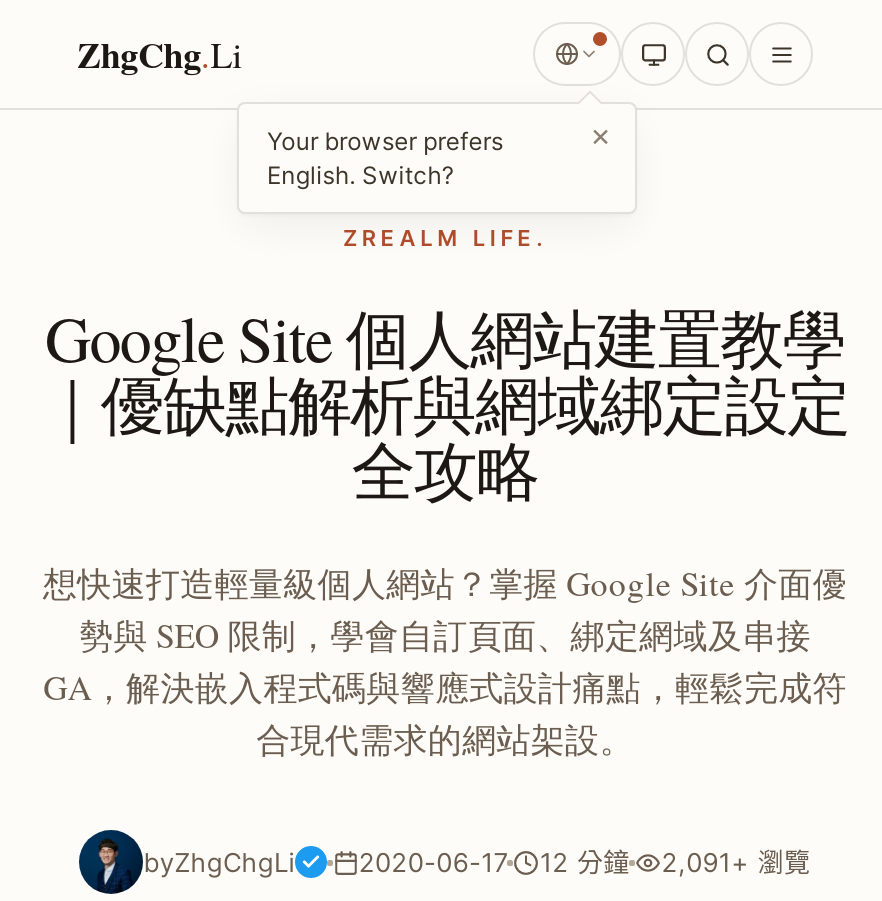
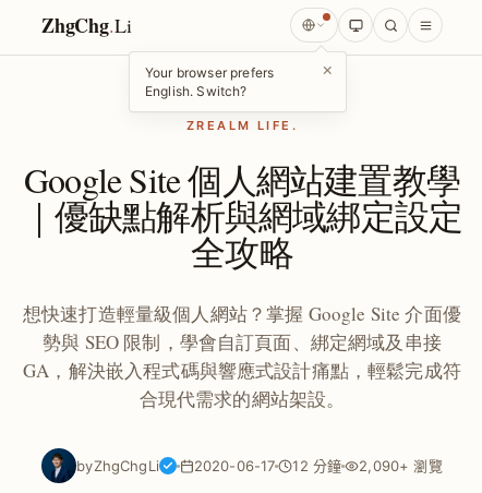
- byZhgChgLi 2020-06-17 12 分鐘 2,091+ 瀏覽
+ byZhgChgLi 2020-06-17 12 分鐘 2,090+ 瀏覽
